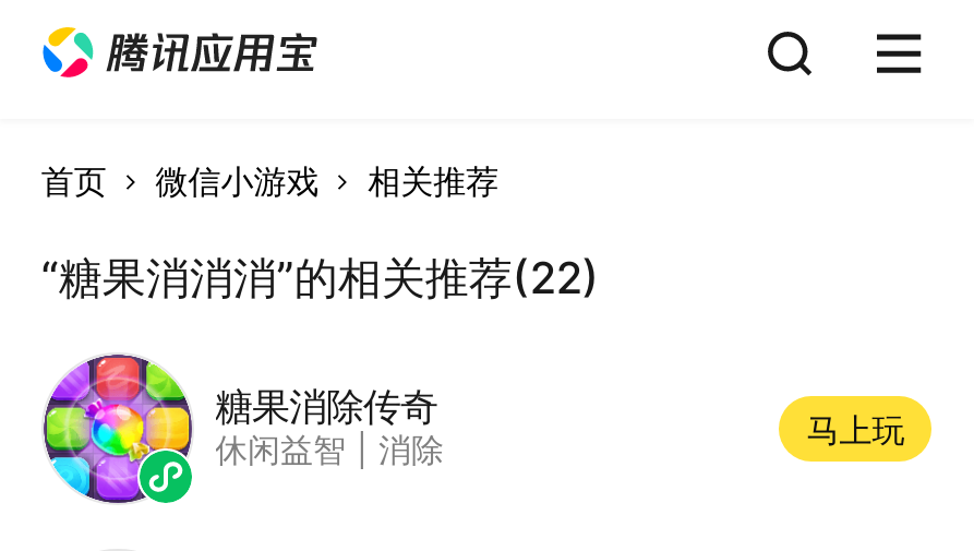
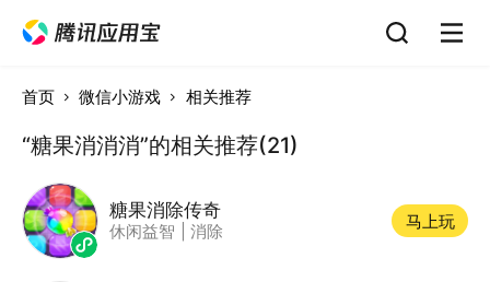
- “糖果消消消”的相关推荐(22)
+ “糖果消消消”的相关推荐(21)
